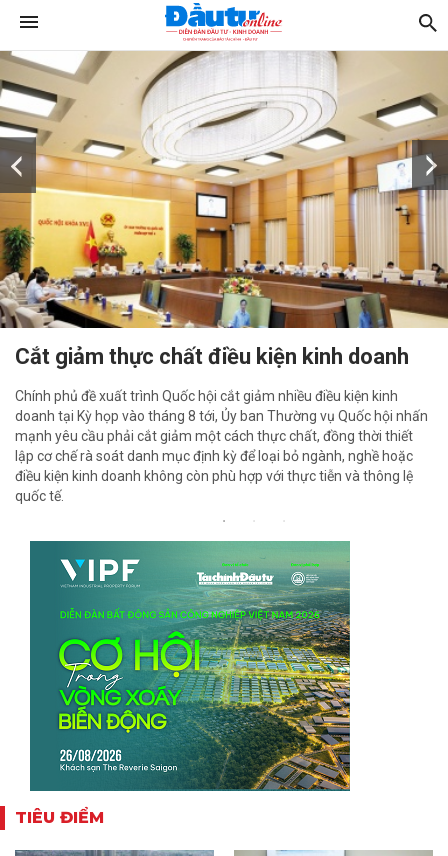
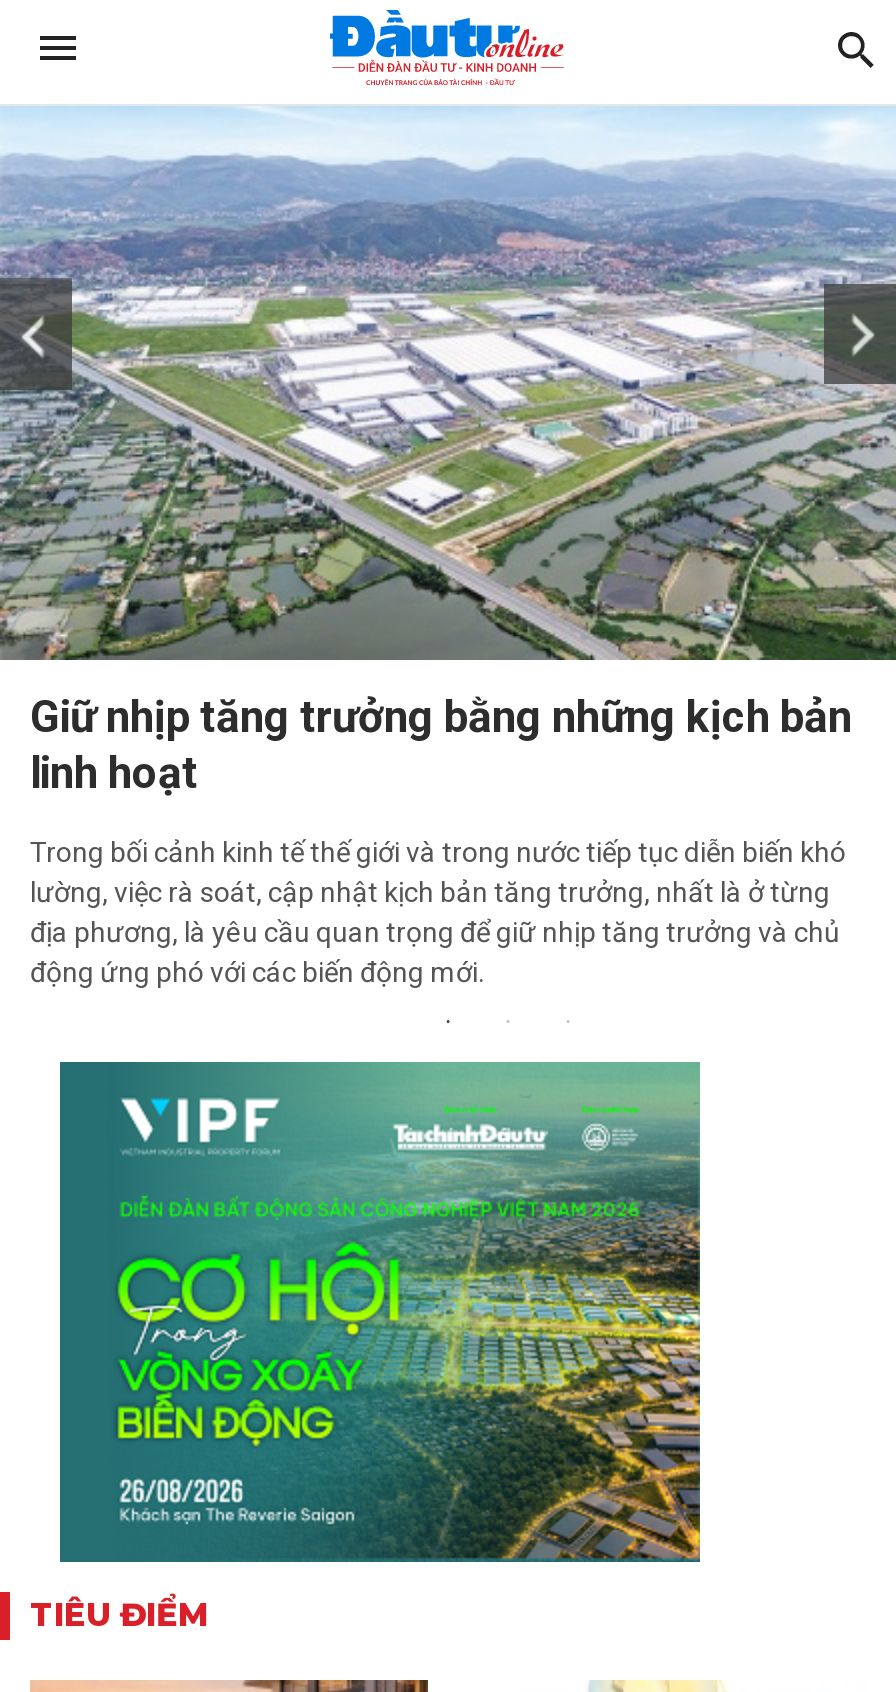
- [image]
- Cắt giảm thực chất điều kiện kinh doanh
+ [image]
+ Giữ nhịp tăng trưởng bằng những kịch bản
+ linh hoạt

- Chính phủ đề xuất trình Quốc hội cắt giảm nhiều điều kiện kinh
- doanh tại Kỳ họp vào tháng 8 tới, Ủy ban Thường vụ Quốc hội nhấn
- mạnh yêu cầu phải cắt giảm một cách thực chất, đồng thời thiết
- lập cơ chế rà soát danh mục định kỳ để loại bỏ ngành, nghề hoặc
- điều kiện kinh doanh không còn phù hợp với thực tiễn và thông lệ
- quốc tế.
+ Trong bối cảnh kinh tế thế giới và trong nước tiếp tục diễn biến khó
+ lường, việc rà soát, cập nhật kịch bản tăng trưởng, nhất là ở từng
+ địa phương, là yêu cầu quan trọng để giữ nhịp tăng trưởng và chủ
+ động ứng phó với các biến động mới.
